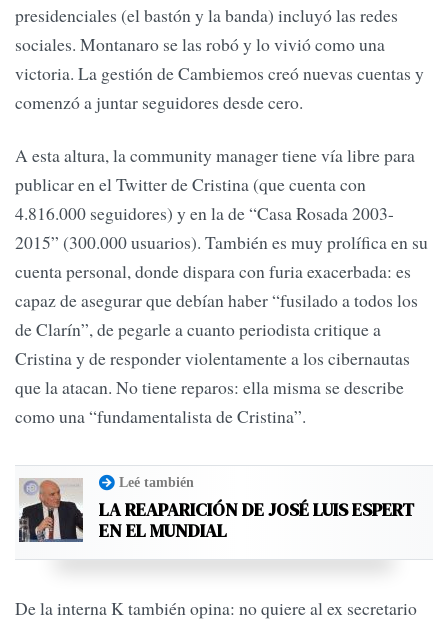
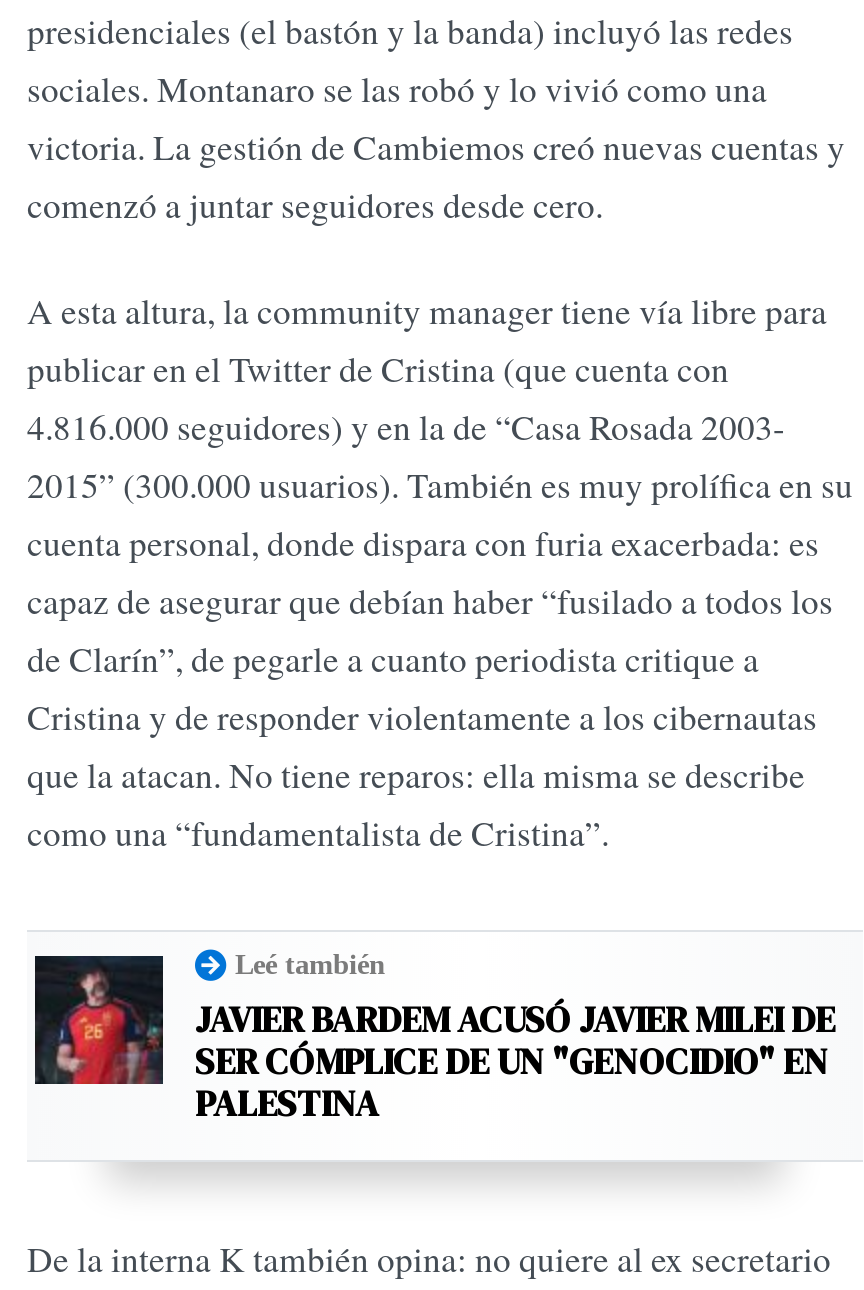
- [image]
- LA REAPARICIÓN DE JOSÉ LUIS ESPERT
- EN EL MUNDIAL
+ [image]
+ JAVIER BARDEM ACUSÓ JAVIER MILEI DE
+ SER CÓMPLICE DE UN "GENOCIDIO" EN
+ PALESTINA
